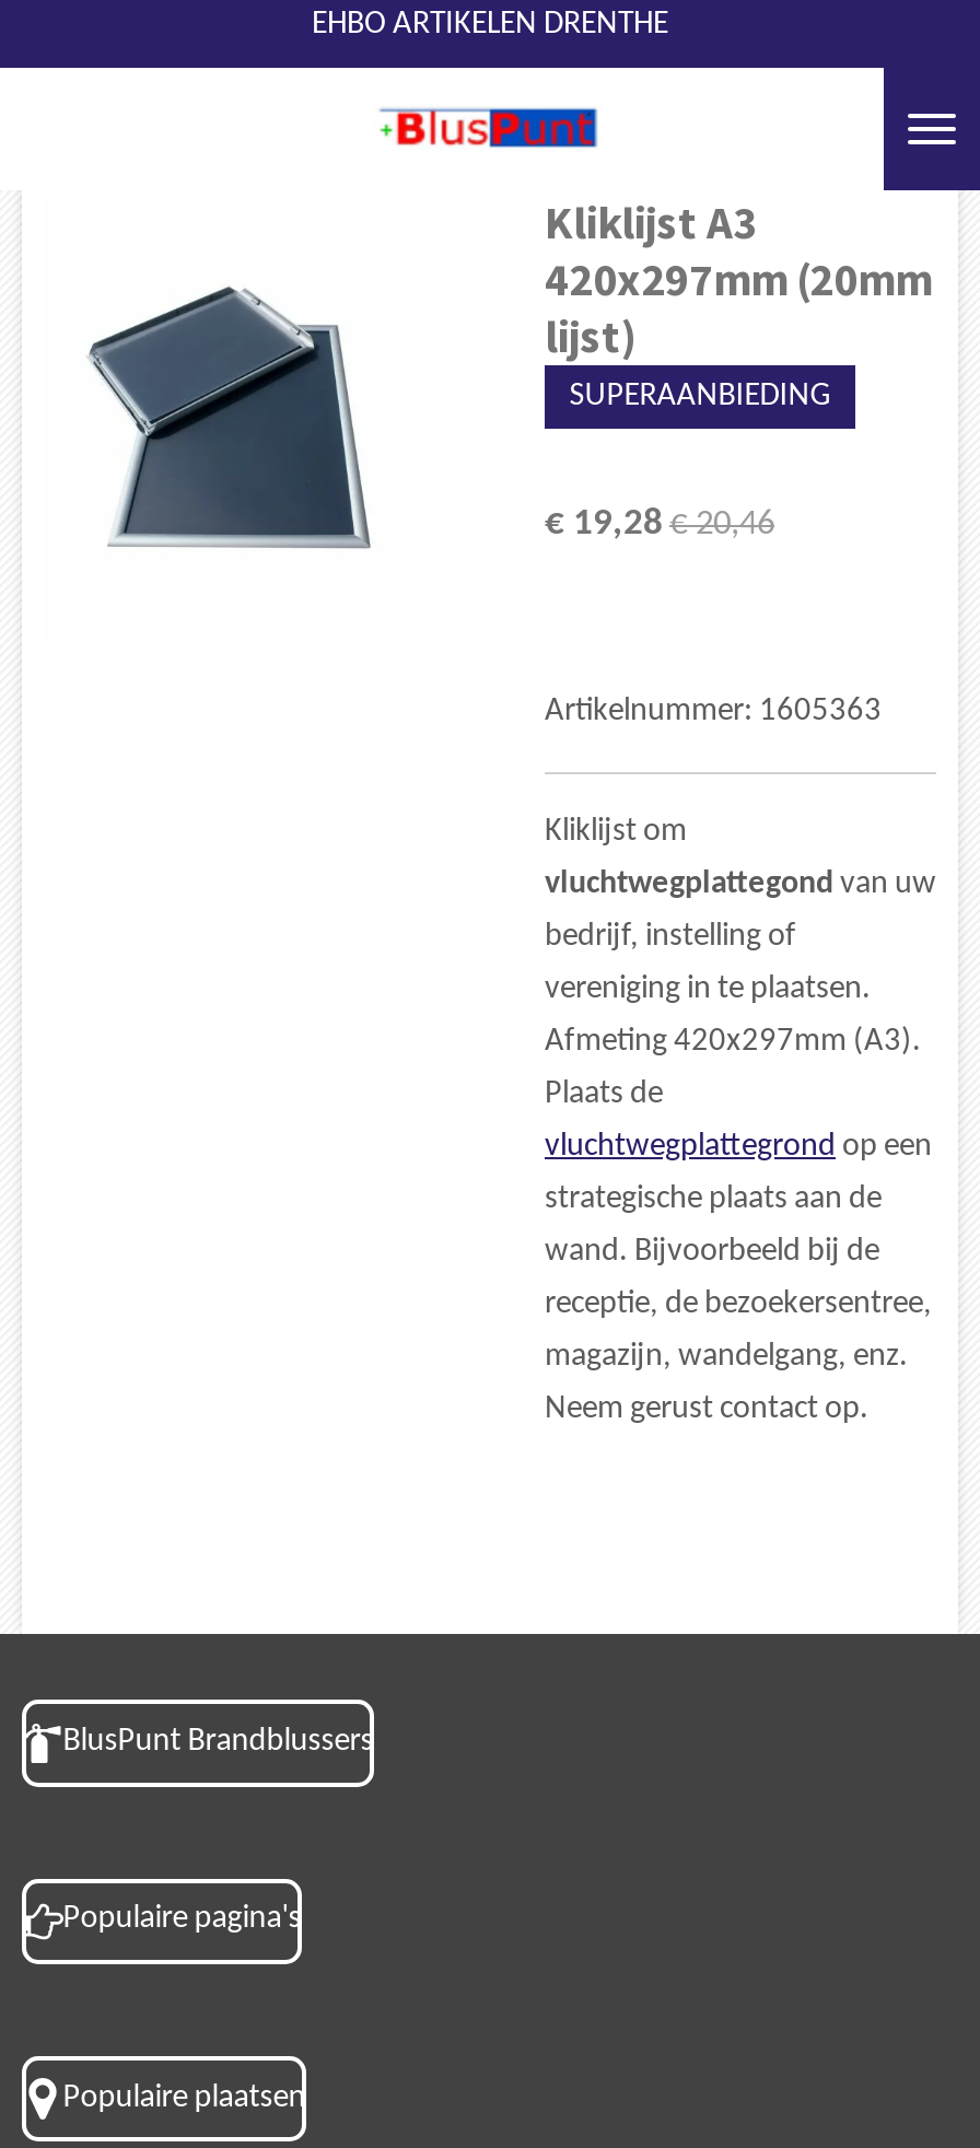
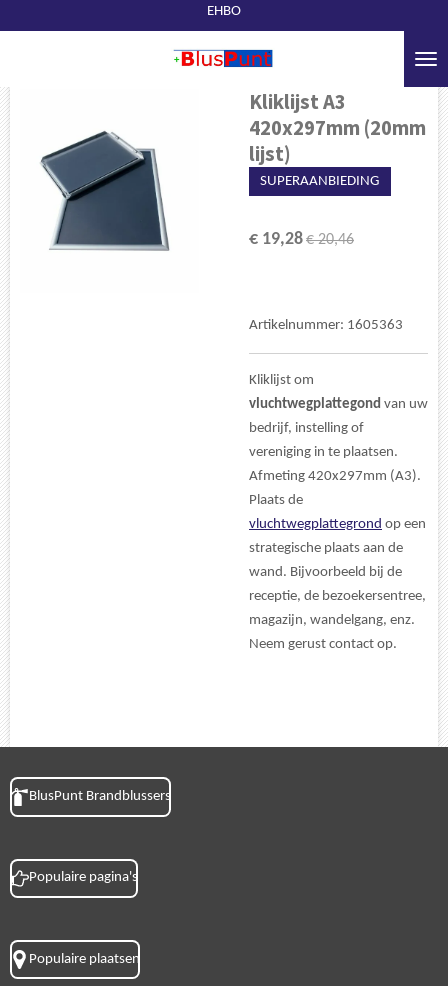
- EHBO ARTIKELEN DRENTHE
+ EHBO
